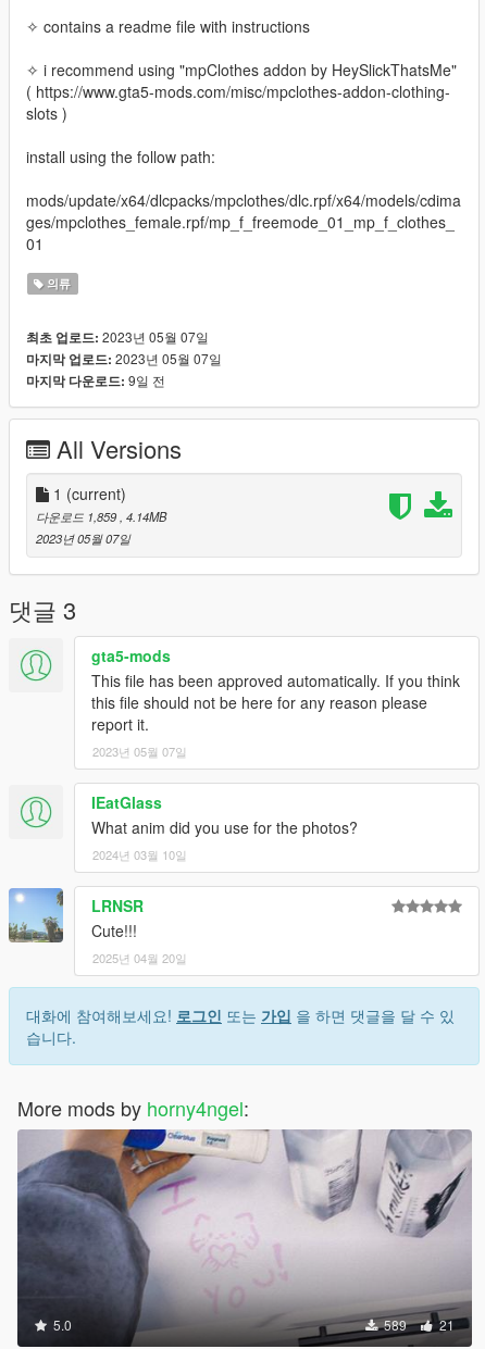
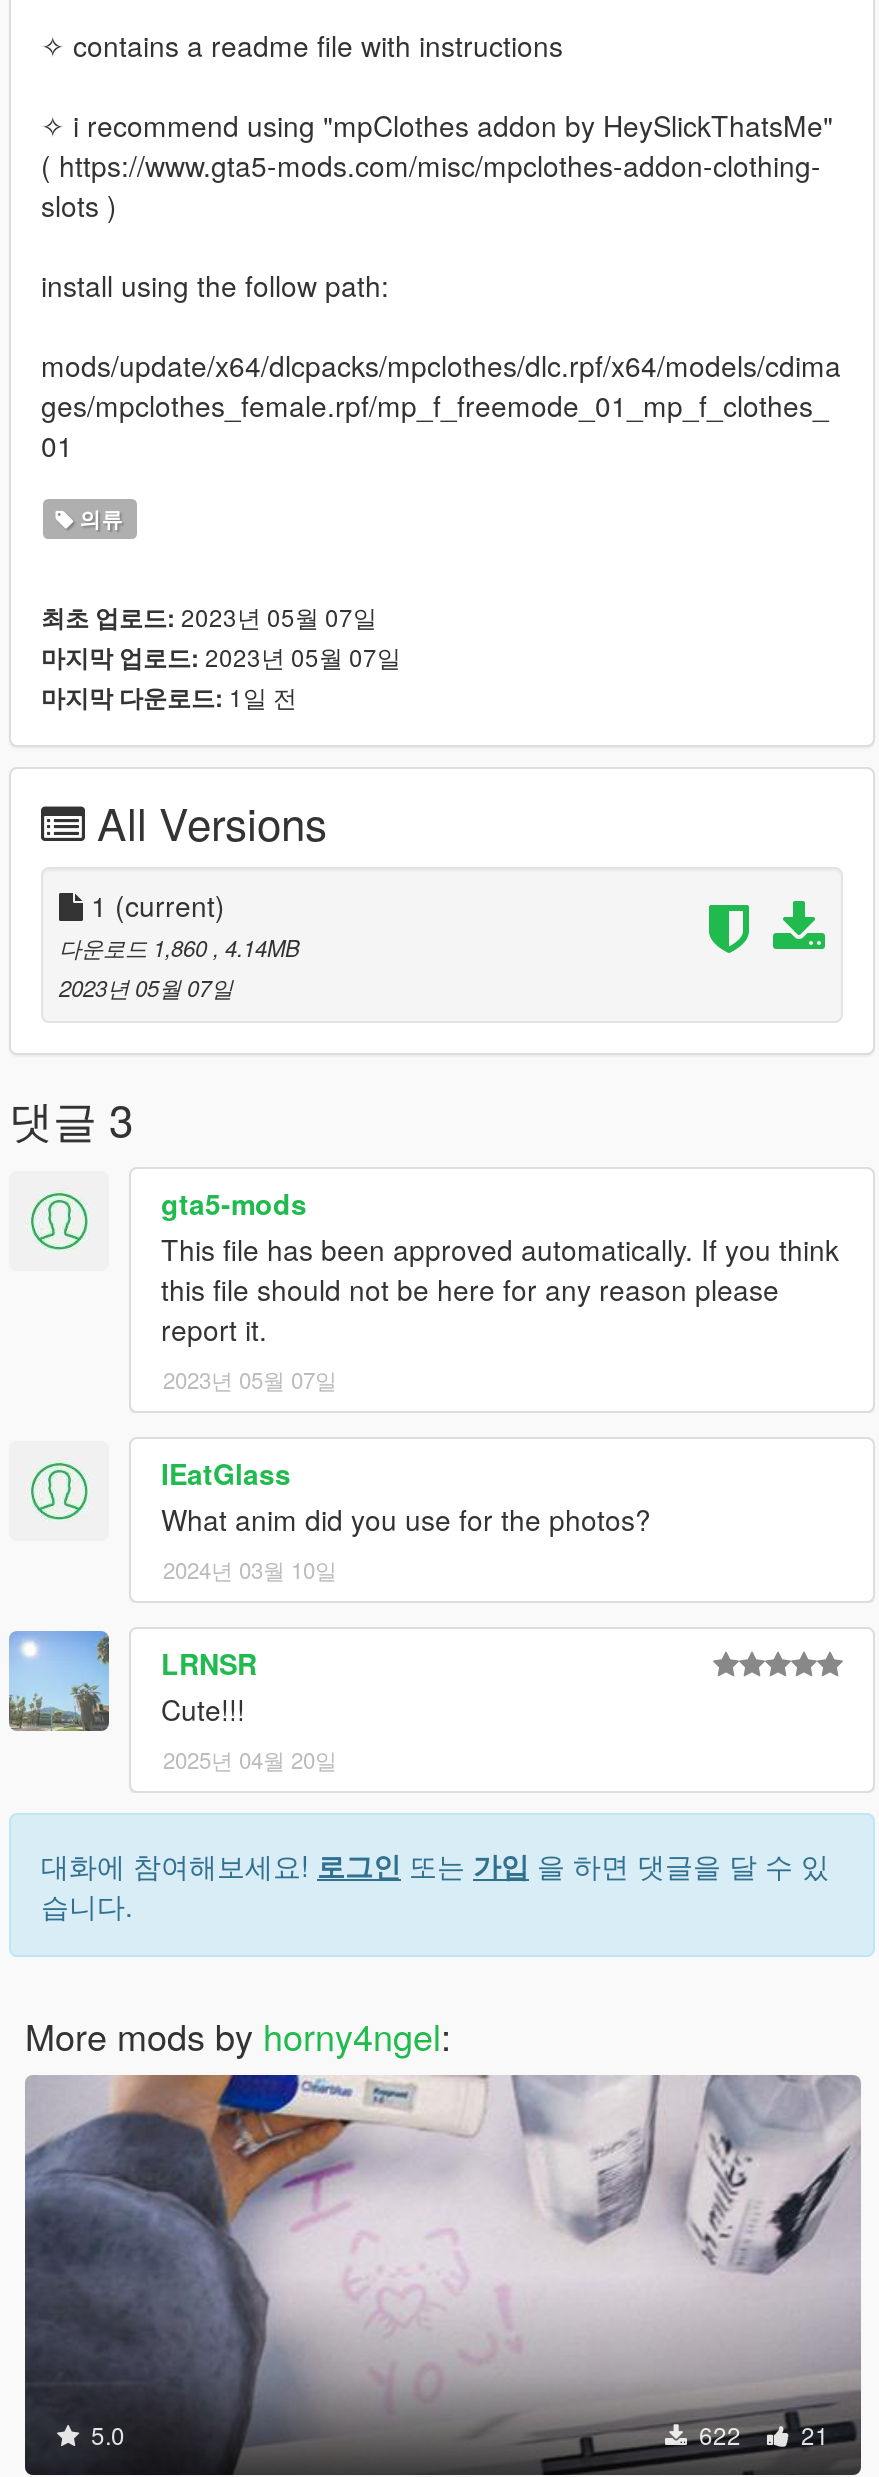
- 마지막 다운로드: 9일 전
+ 마지막 다운로드: 1일 전

- 다운로드 1,859, 4.14MB
+ 다운로드 1,860, 4.14MB

- 589 21
+ 622 21
